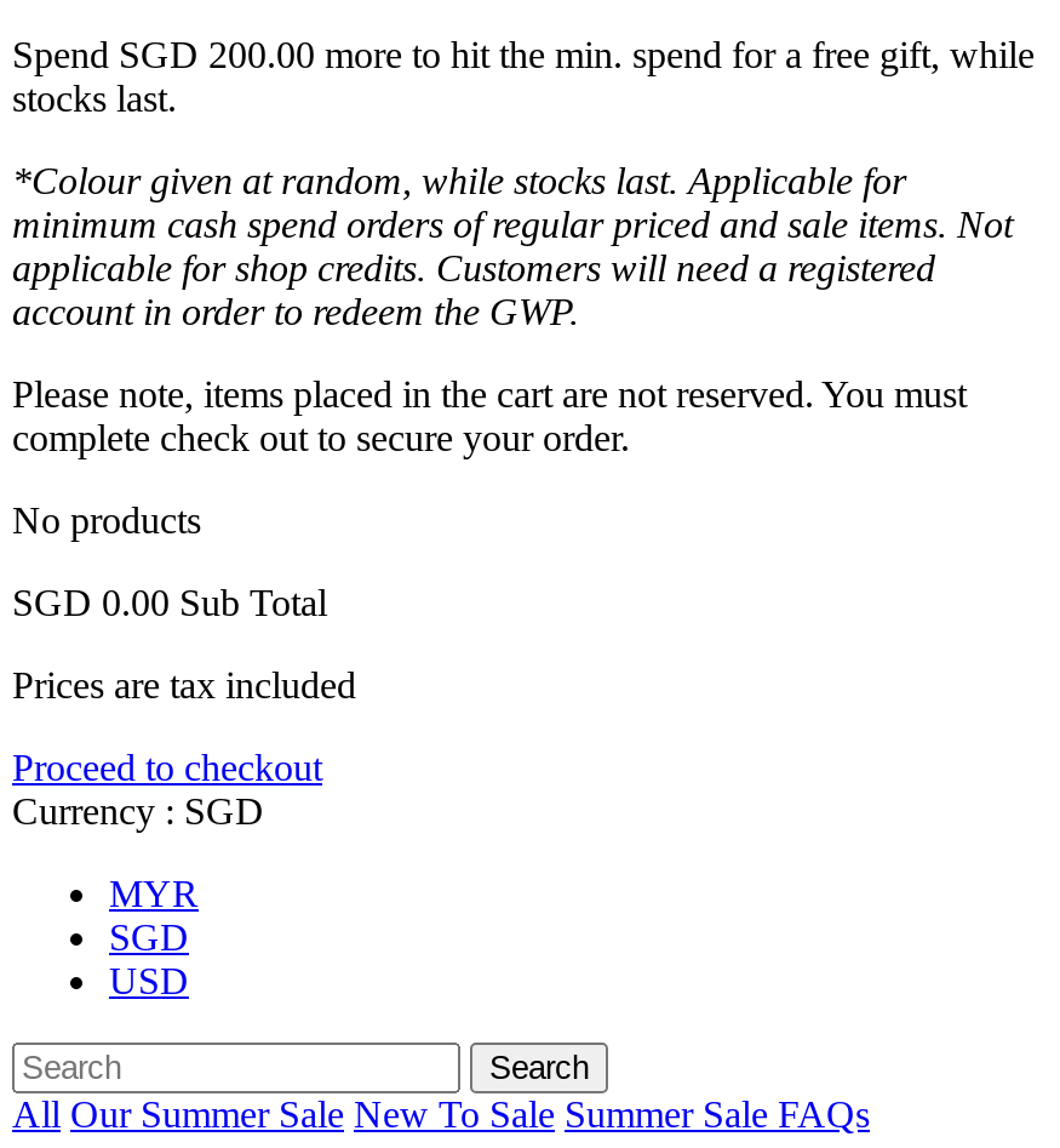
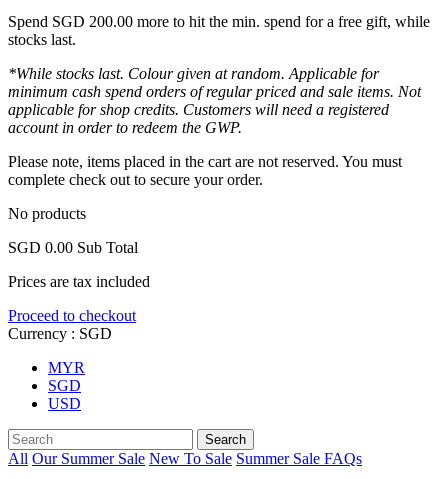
- *Colour given at random, while stocks last. Applicable for
+ *While stocks last. Colour given at random. Applicable for
